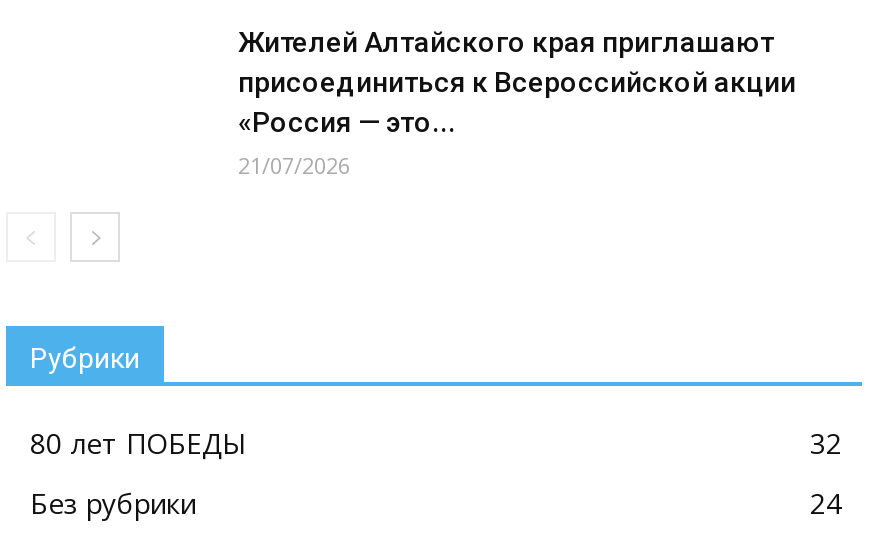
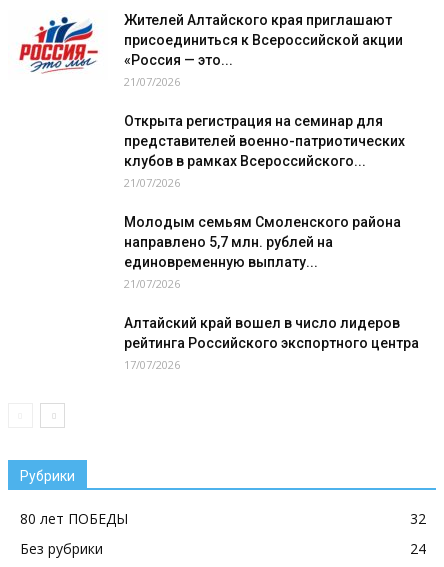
+ [image]

+ Открыта регистрация на семинар для
+ представителей военно-патриотических
+ клубов в рамках Всероссийского...
+ 21/07/2026
+ Молодым семьям Смоленского района
+ направлено 5,7 млн. рублей на
+ единовременную выплату...
+ 21/07/2026
+ Алтайский край вошел в число лидеров
+ рейтинга Российского экспортного центра
+ 17/07/2026
